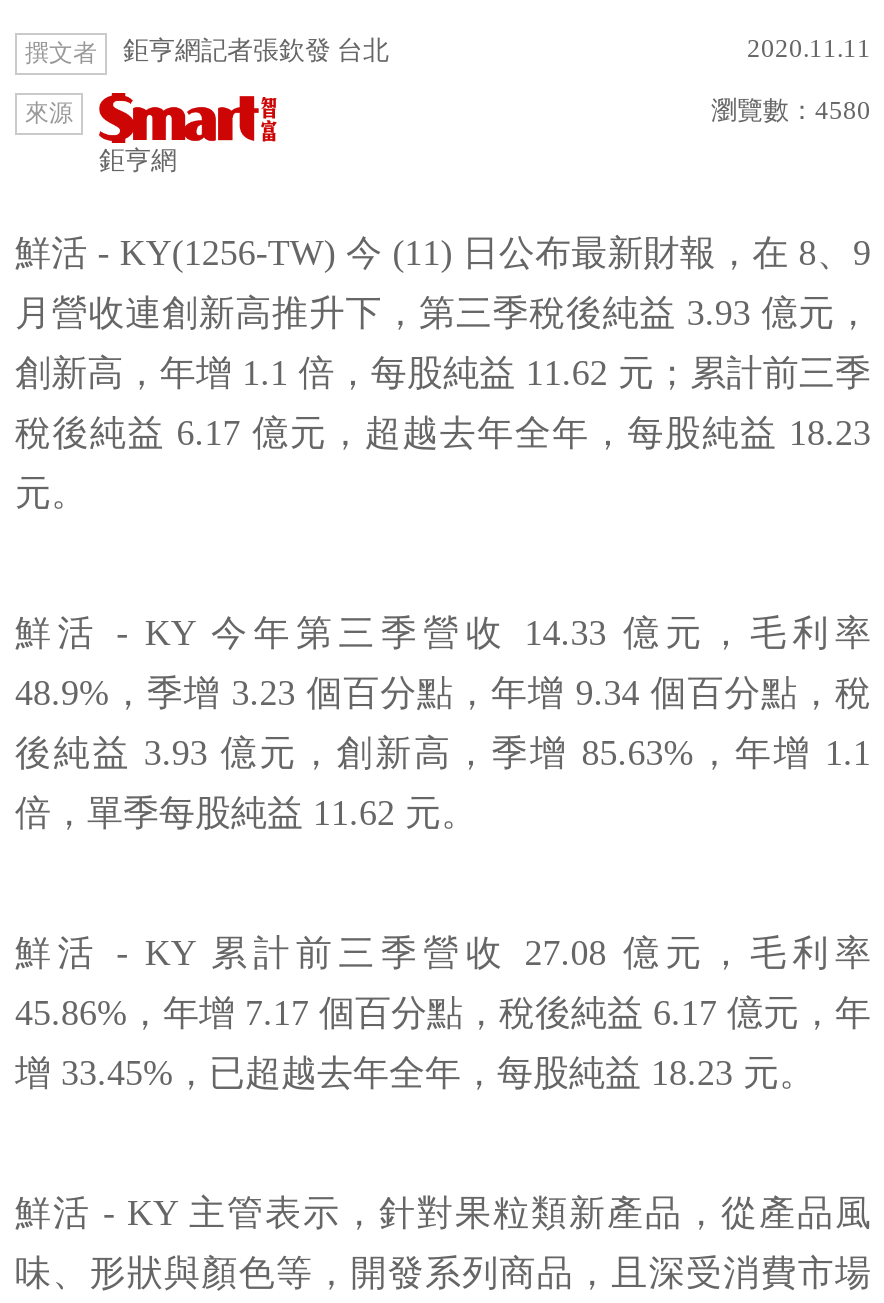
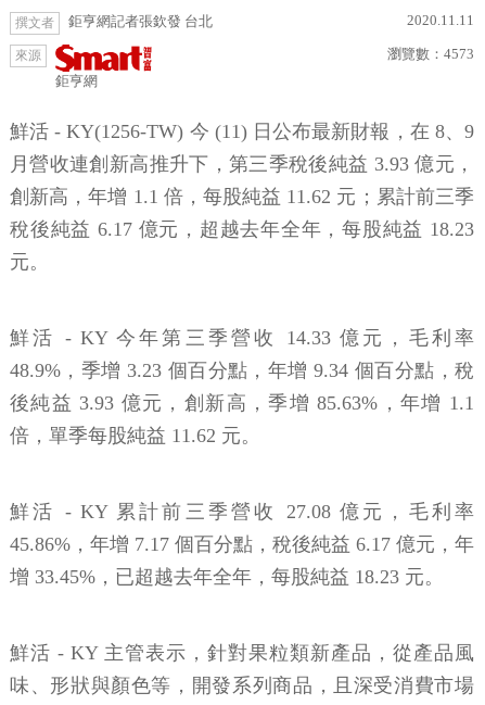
- 瀏覽數：4580
+ 瀏覽數：4573
